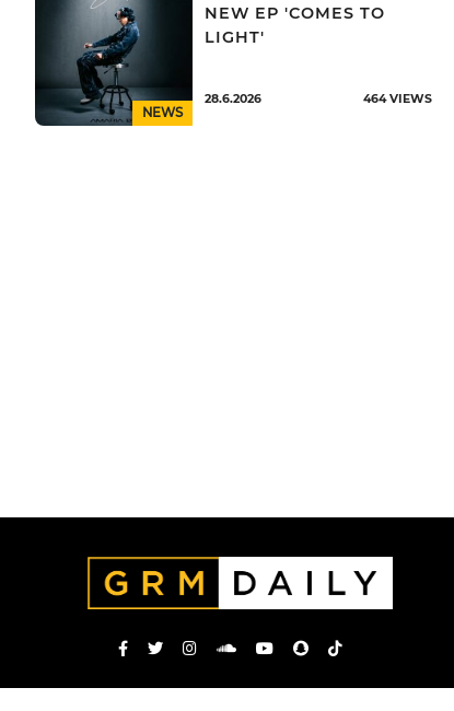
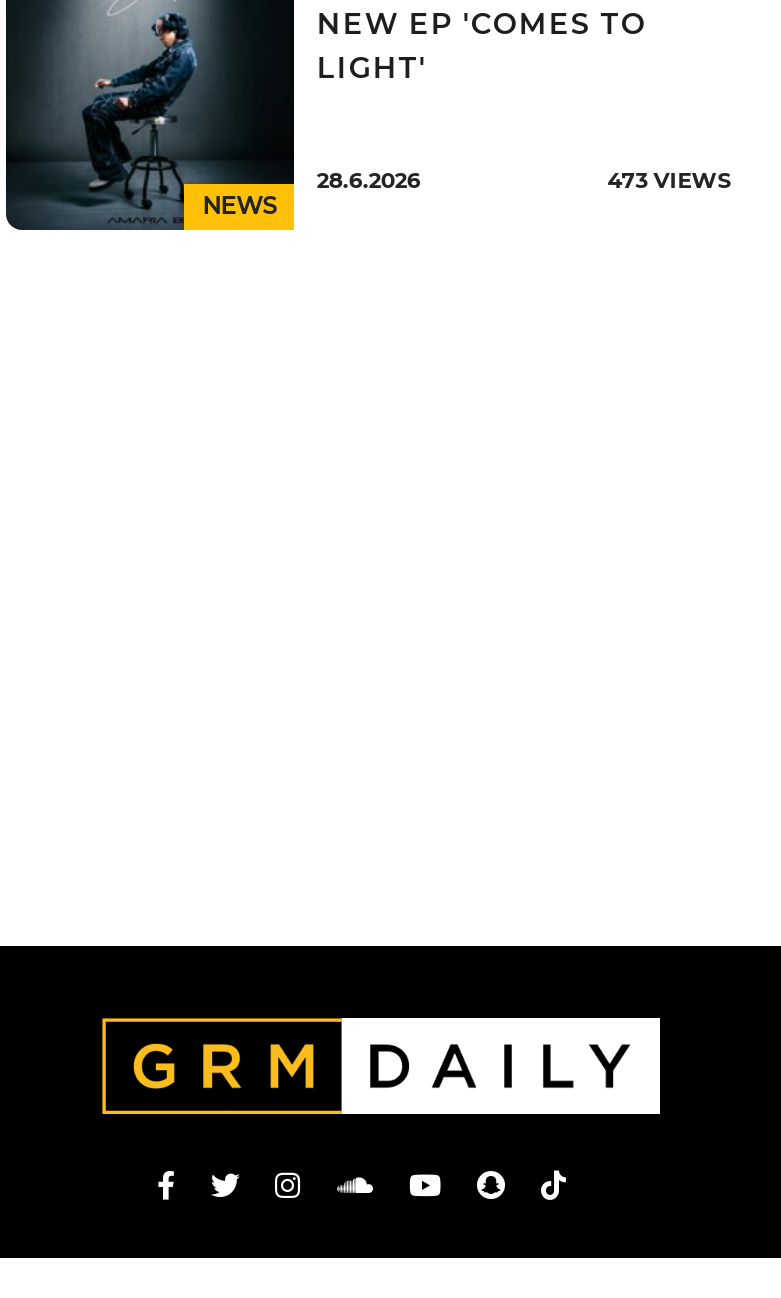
- 464 VIEWS
+ 473 VIEWS
